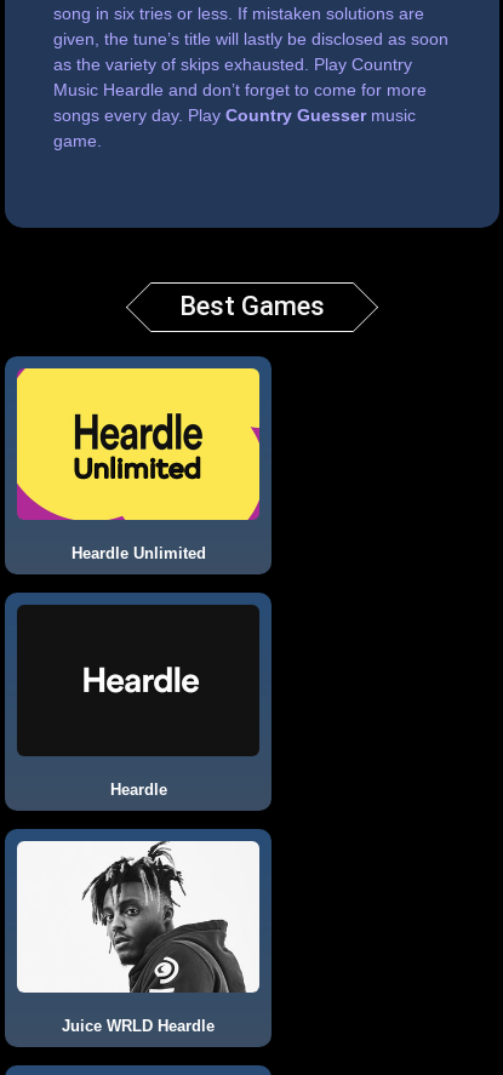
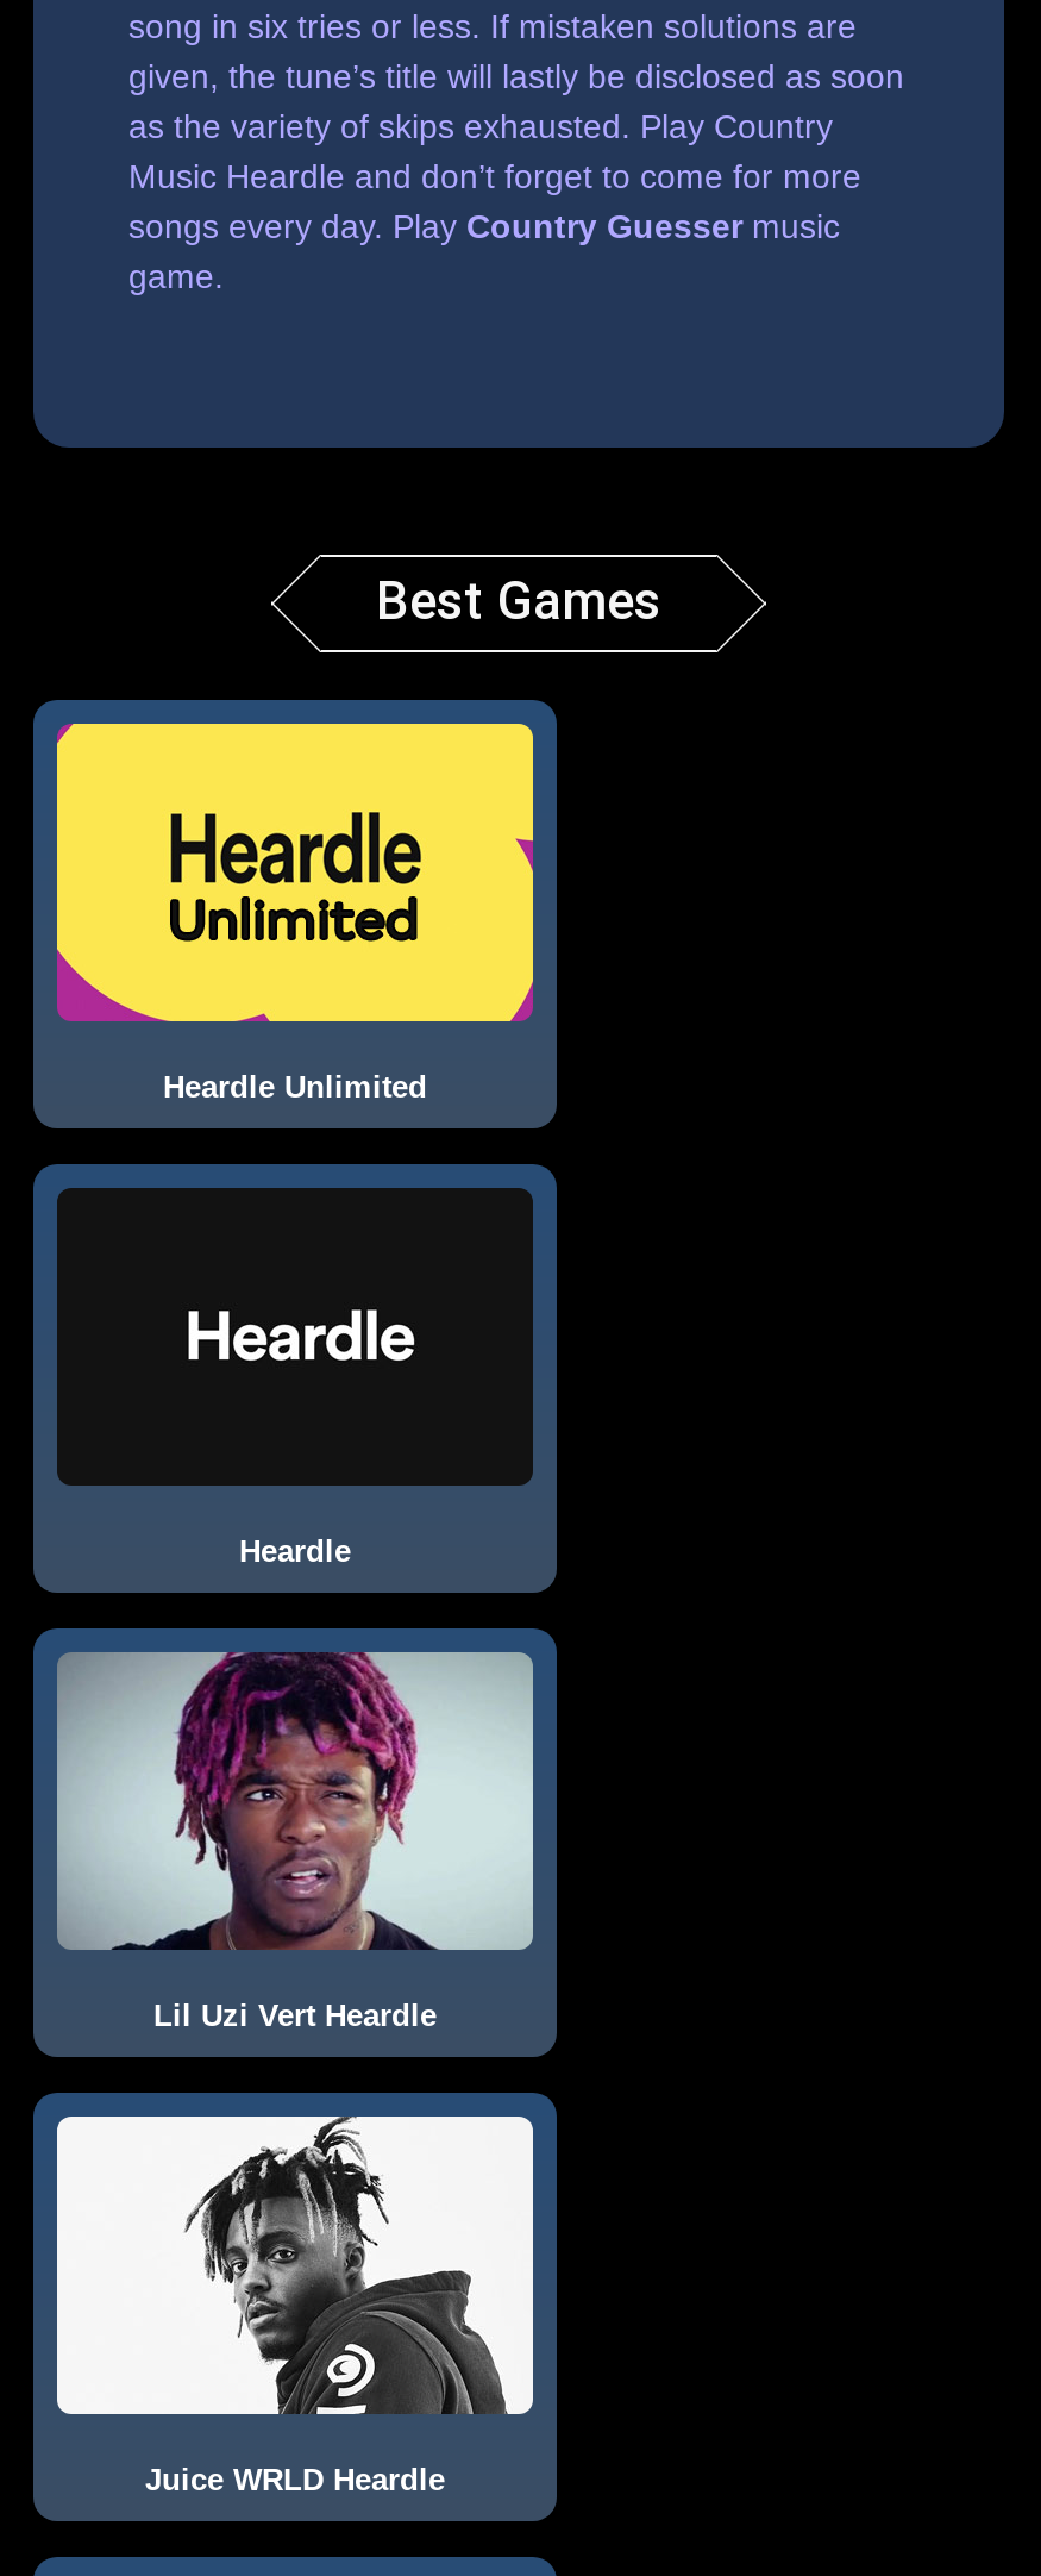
+ [image]
+ Lil Uzi Vert Heardle
